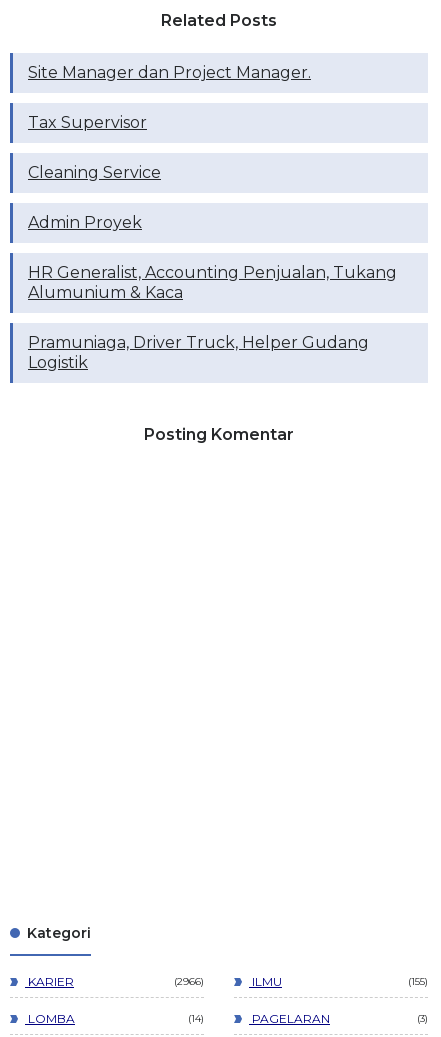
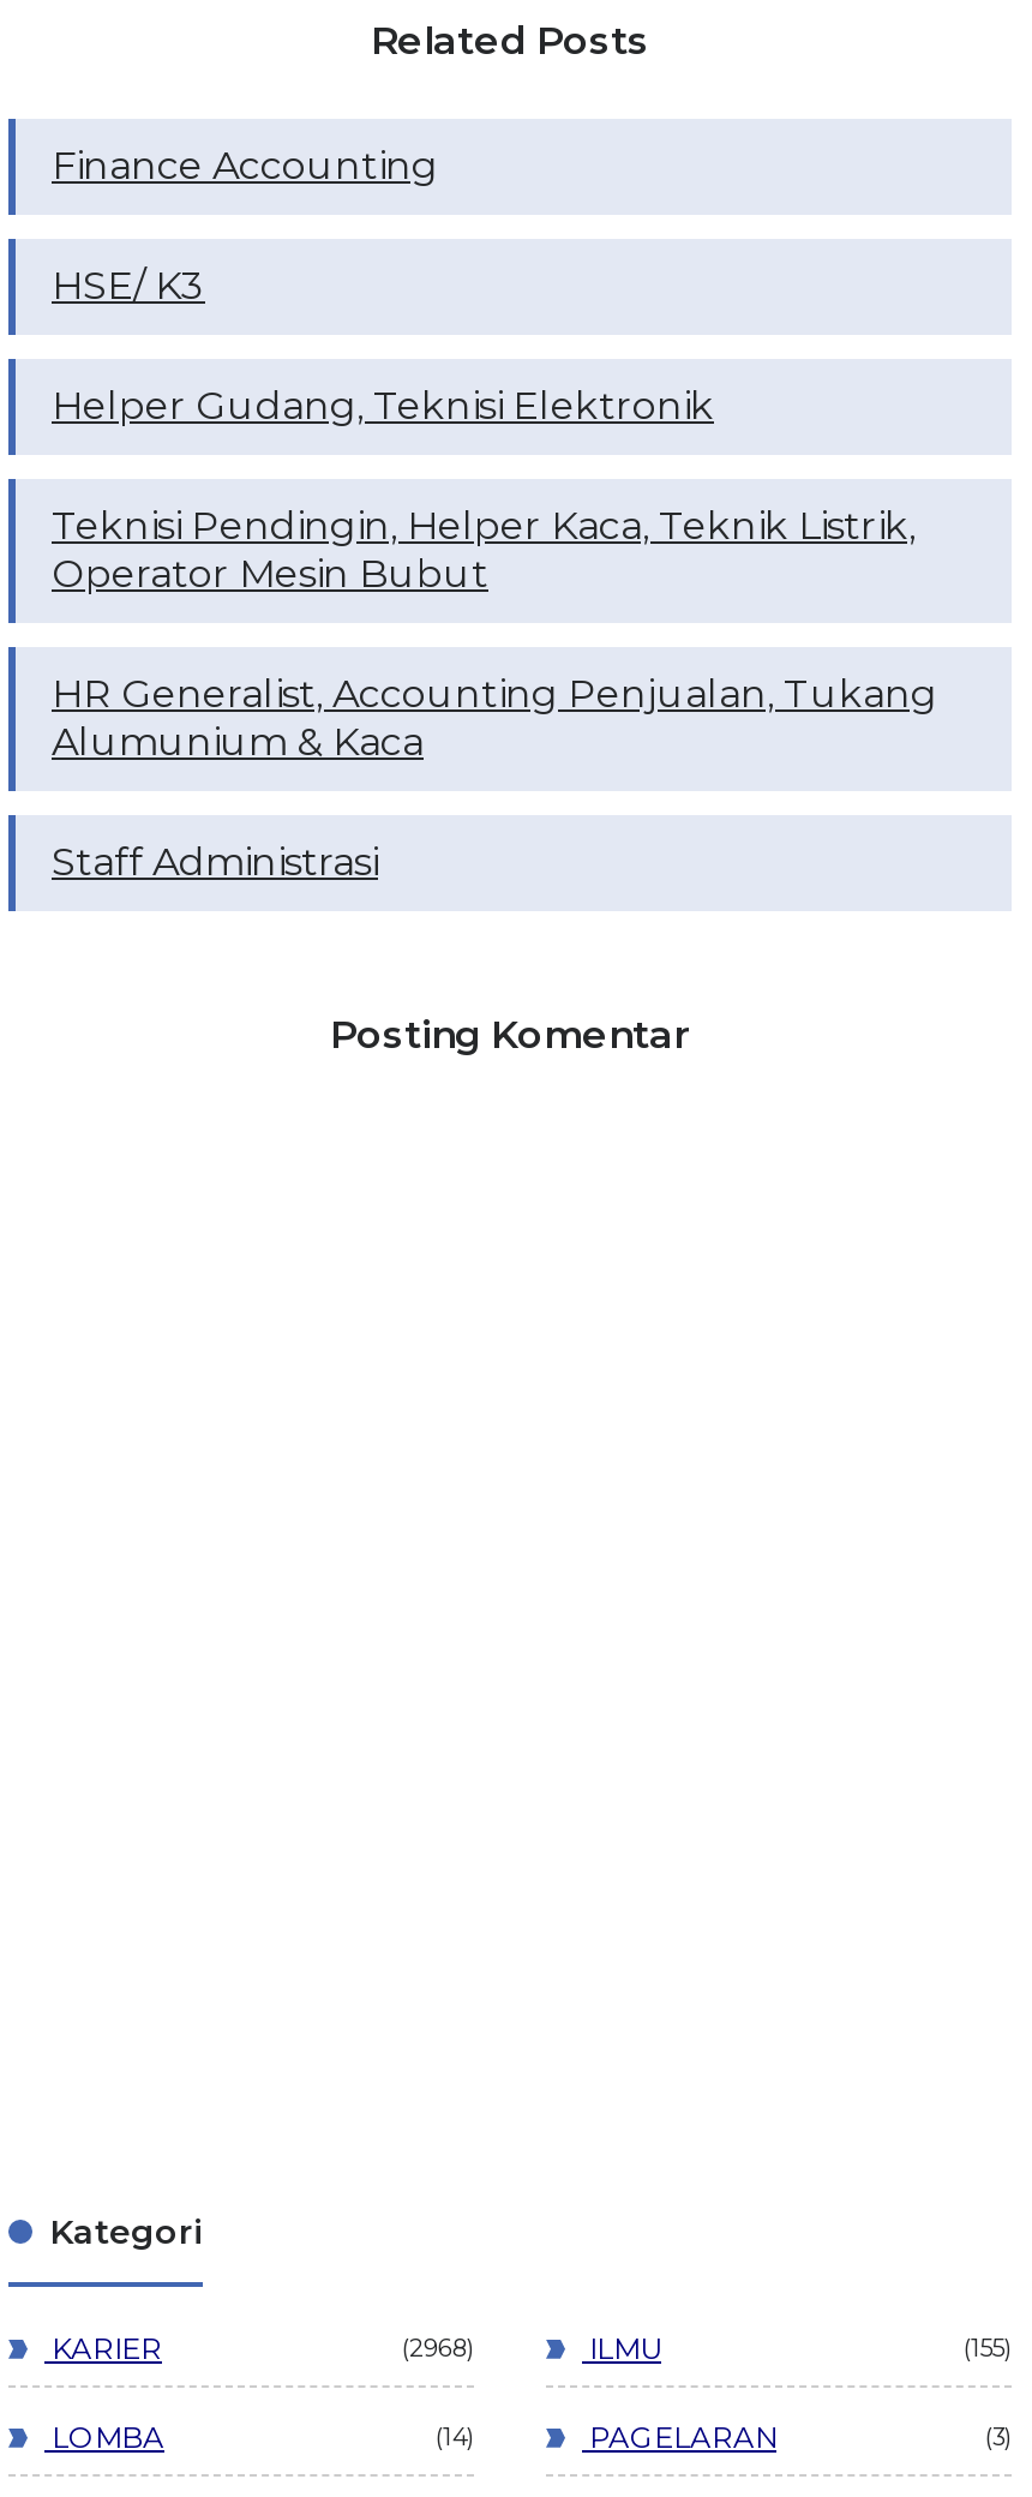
- Site Manager dan Project Manager.
+ Finance Accounting

- Tax Supervisor
+ HSE/ K3

- Cleaning Service
+ Helper Gudang, Teknisi Elektronik

- Admin Proyek
+ Teknisi Pendingin, Helper Kaca, Teknik Listrik,
+ Operator Mesin Bubut

moved down: HR Generalist, Accounting Penjualan, Tukang | Alumunium & Kaca

- Pramuniaga, Driver Truck, Helper Gudang
- Logistik
+ Staff Administrasi

- 2966
+ 2968
